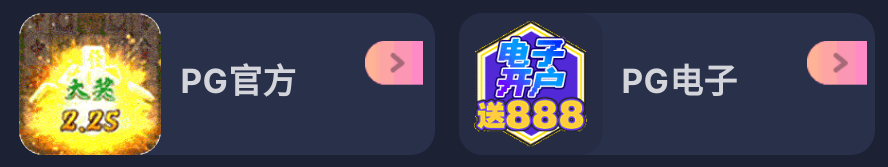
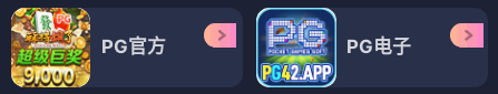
- [image]
+ [image]

- [image]
+ [image]
